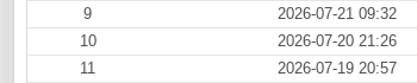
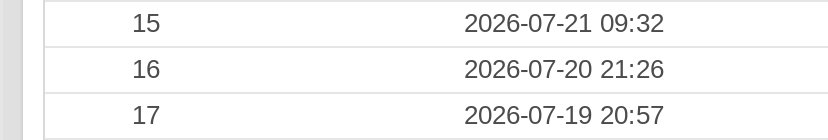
- 9
+ 15

- 10
+ 16

- 11
+ 17
